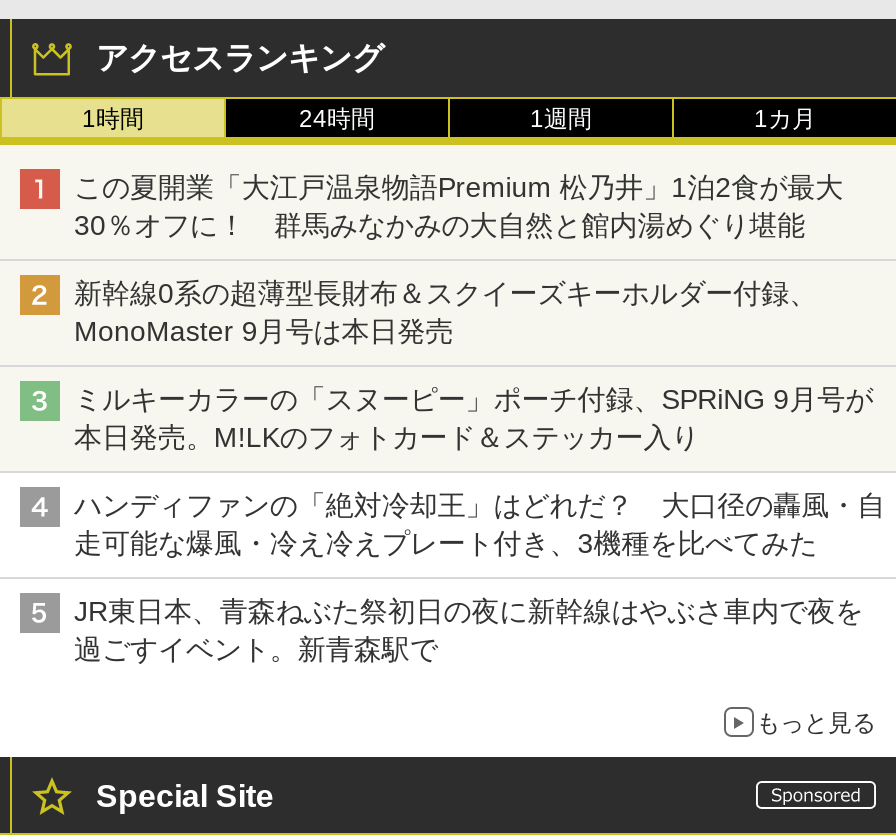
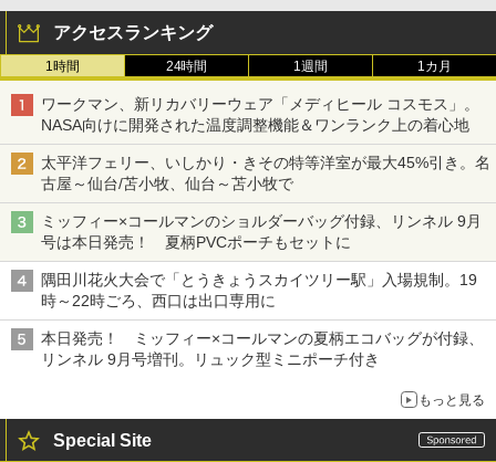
- この夏開業「大江戸温泉物語Premium 松乃井」1泊2食が最大
- 30％オフに！ 群馬みなかみの大自然と館内湯めぐり堪能
+ ワークマン、新リカバリーウェア「メディヒール コスモス」。
+ NASA向けに開発された温度調整機能＆ワンランク上の着心地

- 新幹線0系の超薄型長財布＆スクイーズキーホルダー付録、
- MonoMaster 9月号は本日発売
+ 太平洋フェリー、いしかり・きその特等洋室が最大45%引き。名
+ 古屋～仙台/苫小牧、仙台～苫小牧で

- ミルキーカラーの「スヌーピー」ポーチ付録、SPRiNG 9月号が
- 本日発売。M!LKのフォトカード＆ステッカー入り
+ ミッフィー×コールマンのショルダーバッグ付録、リンネル 9月
+ 号は本日発売！ 夏柄PVCポーチもセットに

- ハンディファンの「絶対冷却王」はどれだ？ 大口径の轟風・自
- 走可能な爆風・冷え冷えプレート付き、3機種を比べてみた
+ 隅田川花火大会で「とうきょうスカイツリー駅」入場規制。19
+ 時～22時ごろ、西口は出口専用に

- JR東日本、青森ねぶた祭初日の夜に新幹線はやぶさ車内で夜を
- 過ごすイベント。新青森駅で
+ 本日発売！ ミッフィー×コールマンの夏柄エコバッグが付録、
+ リンネル 9月号増刊。リュック型ミニポーチ付き
